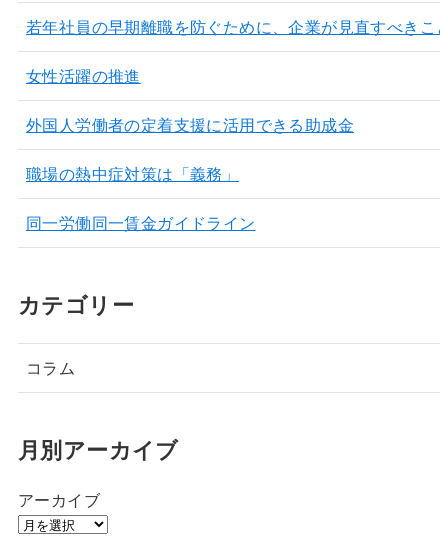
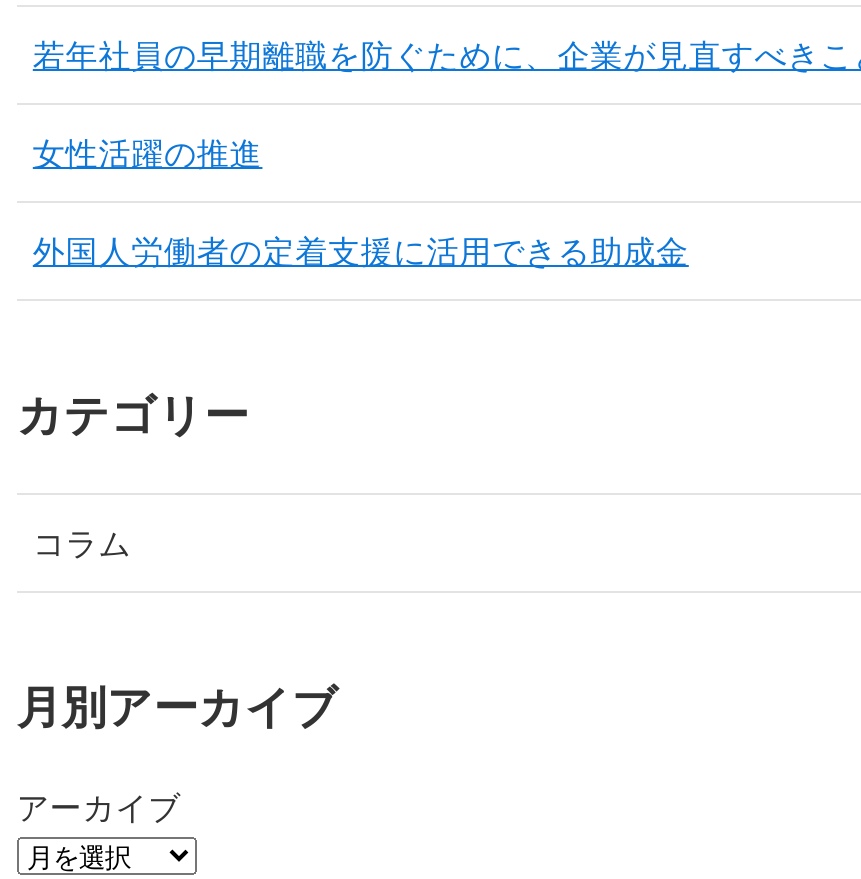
- 職場の熱中症対策は「義務」
- 同一労働同一賃金ガイドライン
